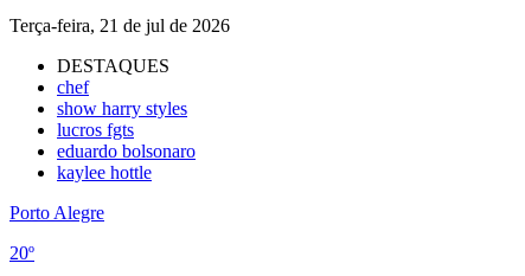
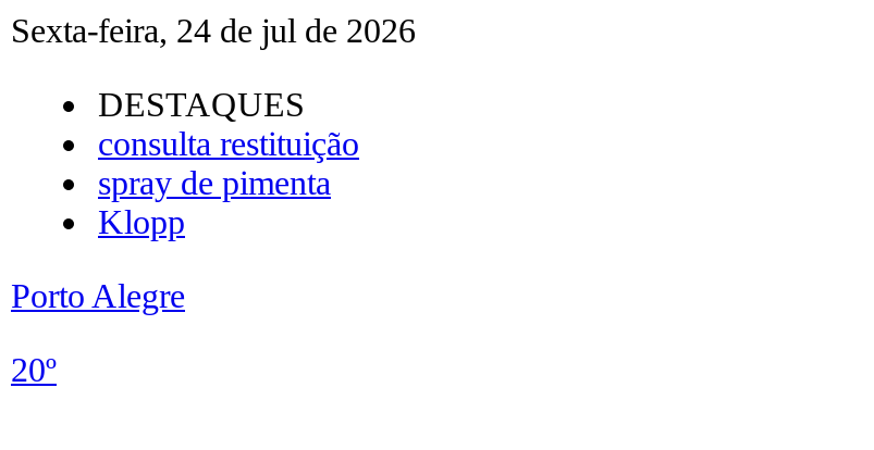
- Terça-feira, 21 de jul de 2026
+ Sexta-feira, 24 de jul de 2026

- chef
- show harry styles
- lucros fgts
- eduardo bolsonaro
- kaylee hottle
+ consulta restituição
+ spray de pimenta
+ Klopp
